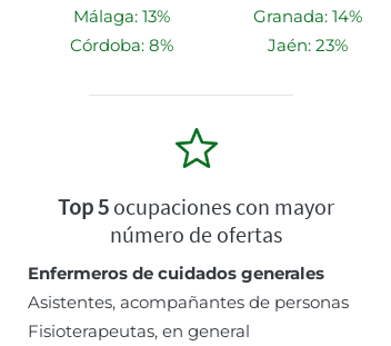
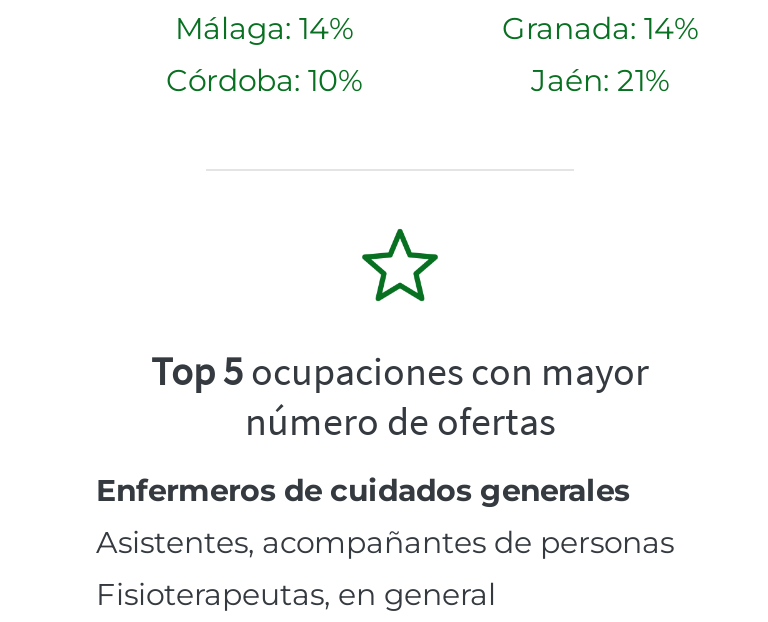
- Málaga: 13%
+ Málaga: 14%

- Córdoba: 8%
+ Córdoba: 10%

- Jaén: 23%
+ Jaén: 21%
